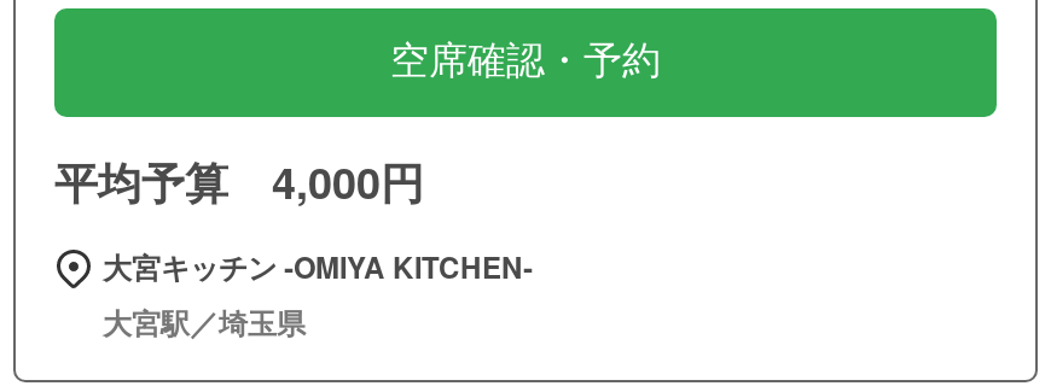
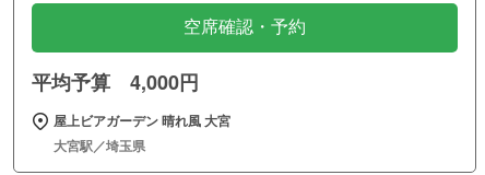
- 大宮キッチン ‐OMIYA KITCHEN‐
+ 屋上ビアガーデン 晴れ風 大宮
